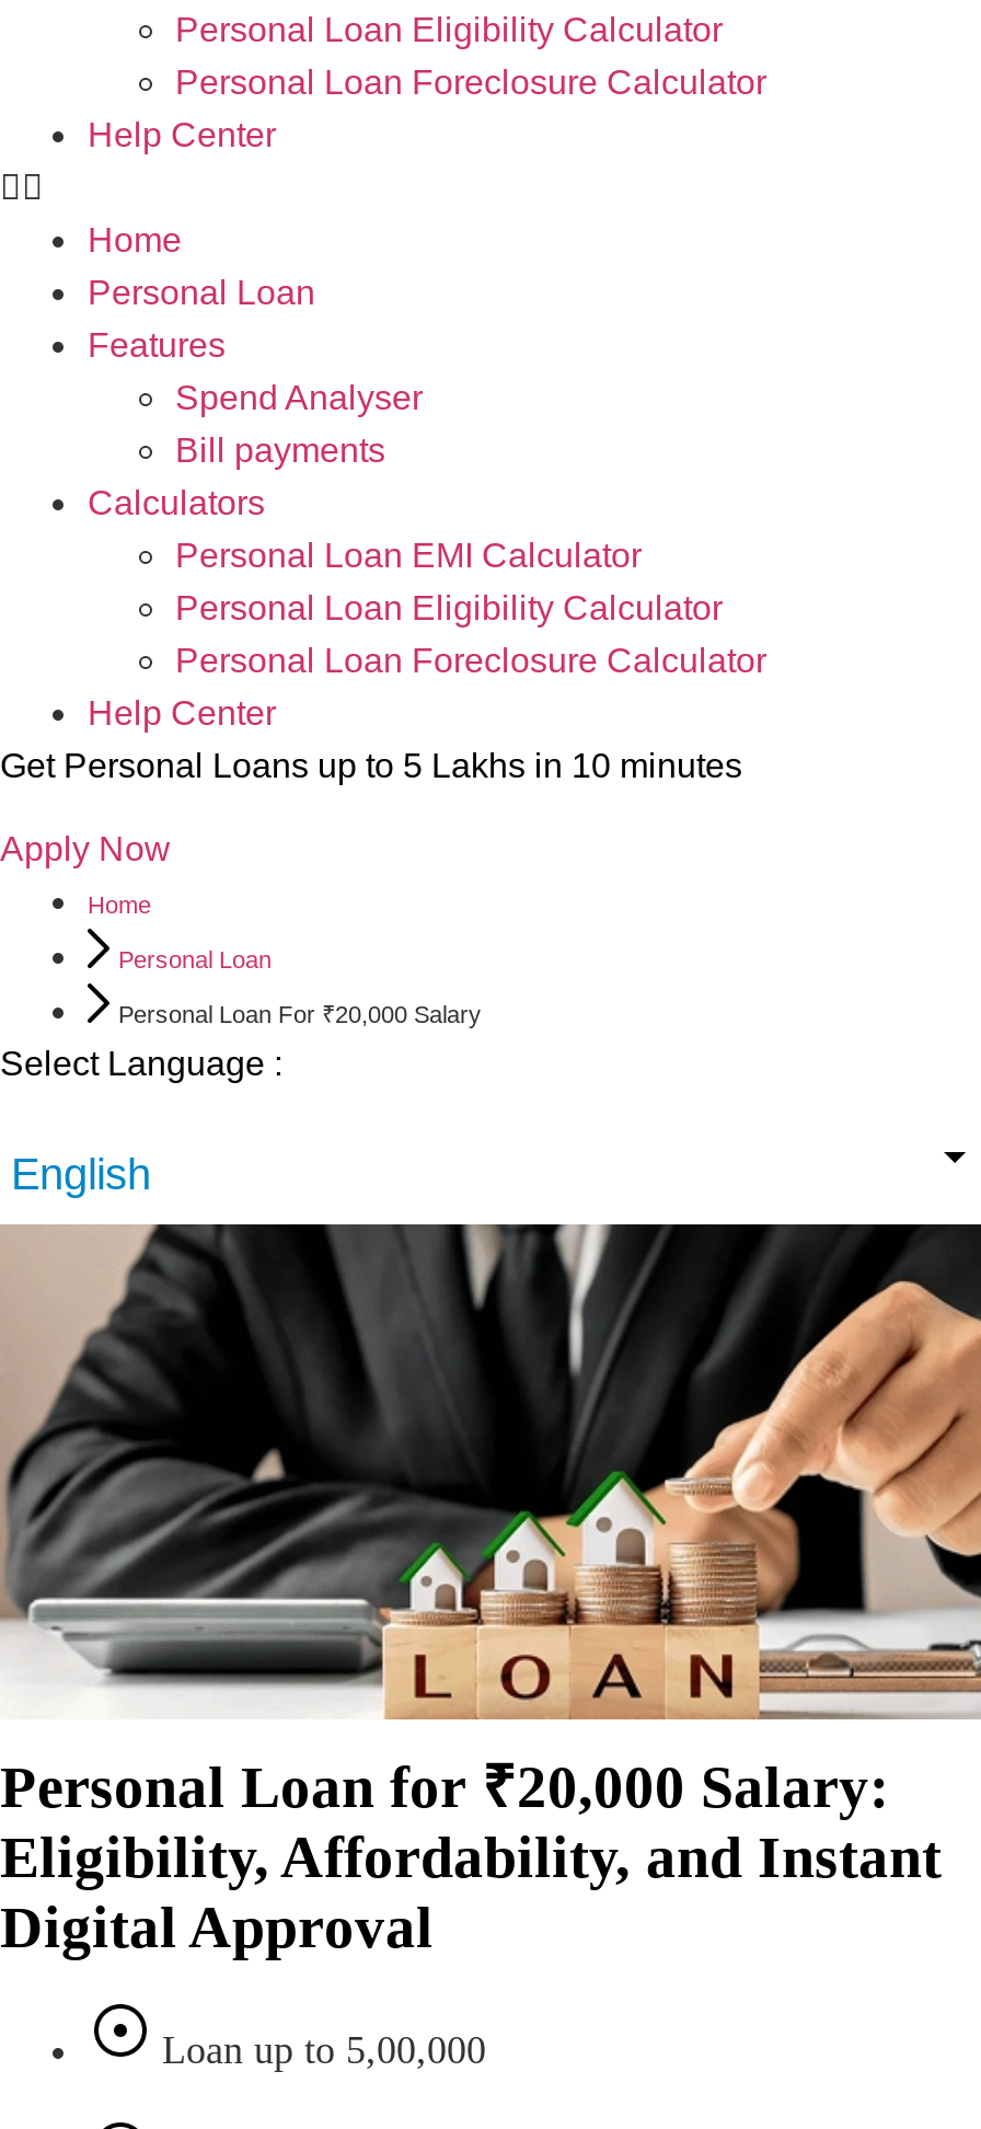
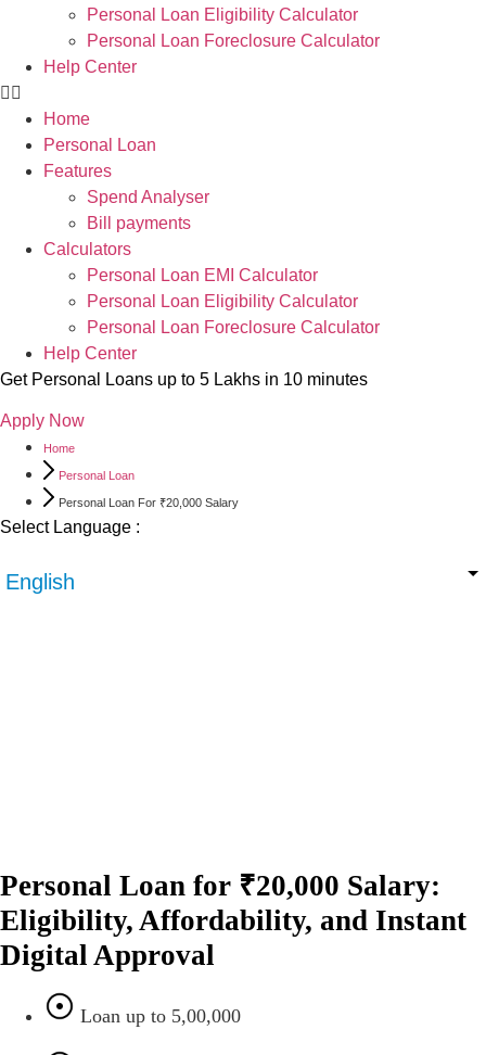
- [image]
